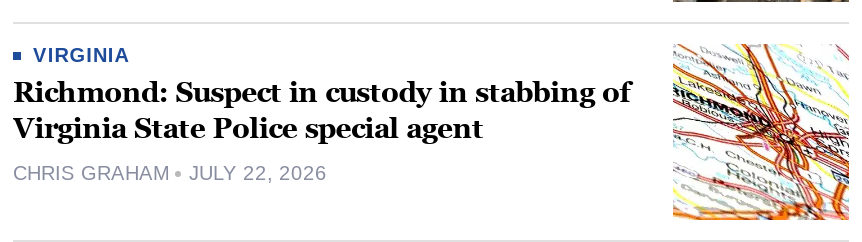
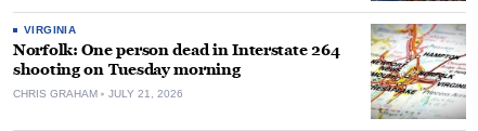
- [image]
- Richmond: Suspect in custody in stabbing of
- Virginia State Police special agent
+ [image]
+ Norfolk: One person dead in Interstate 264
+ shooting on Tuesday morning

- CHRIS GRAHAM JULY 22, 2026
+ CHRIS GRAHAM JULY 21, 2026
